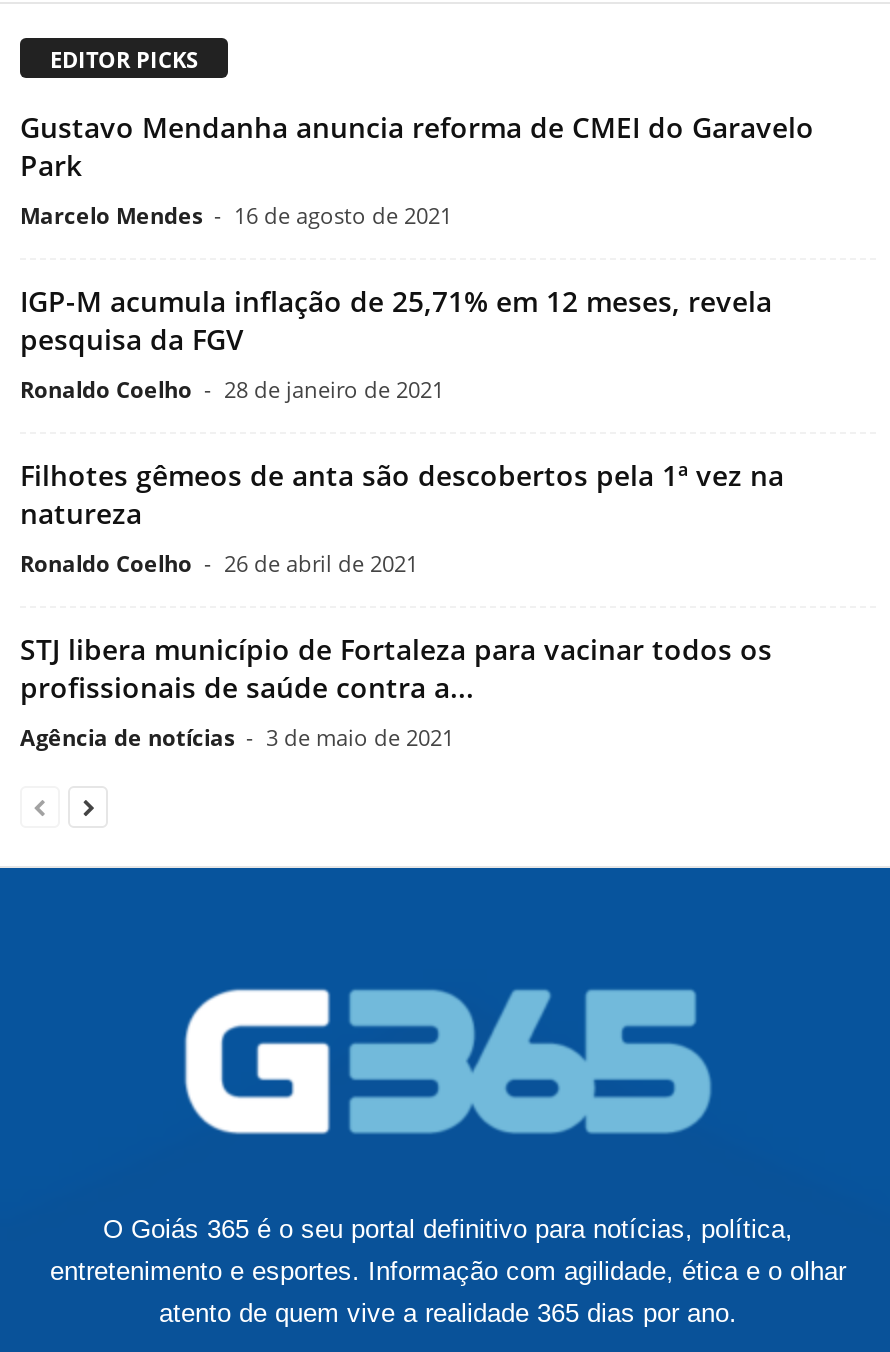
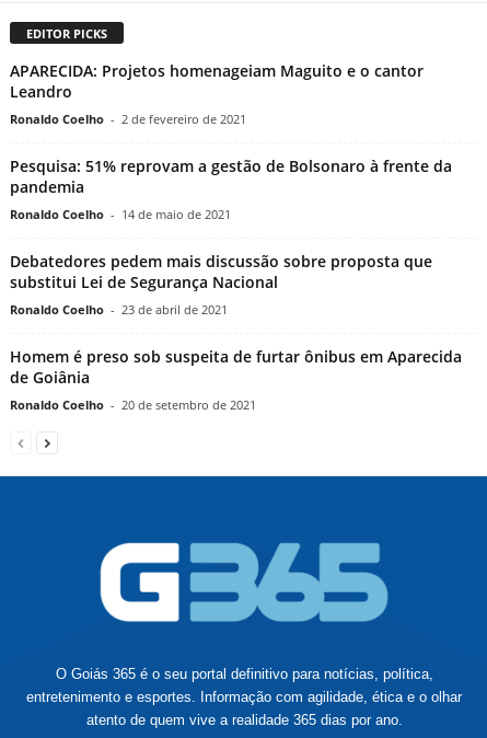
- Gustavo Mendanha anuncia reforma de CMEI do Garavelo
- Park
- Marcelo Mendes - 16 de agosto de 2021
+ APARECIDA: Projetos homenageiam Maguito e o cantor
+ Leandro
+ Ronaldo Coelho - 2 de fevereiro de 2021

- IGP-M acumula inflação de 25,71% em 12 meses, revela
- pesquisa da FGV
- Ronaldo Coelho - 28 de janeiro de 2021
+ Pesquisa: 51% reprovam a gestão de Bolsonaro à frente da
+ pandemia
+ Ronaldo Coelho - 14 de maio de 2021

- Filhotes gêmeos de anta são descobertos pela 1ª vez na
- natureza
- Ronaldo Coelho - 26 de abril de 2021
+ Debatedores pedem mais discussão sobre proposta que
+ substitui Lei de Segurança Nacional
+ Ronaldo Coelho - 23 de abril de 2021

- STJ libera município de Fortaleza para vacinar todos os
- profissionais de saúde contra a...
- Agência de notícias - 3 de maio de 2021
+ Homem é preso sob suspeita de furtar ônibus em Aparecida
+ de Goiânia
+ Ronaldo Coelho - 20 de setembro de 2021
